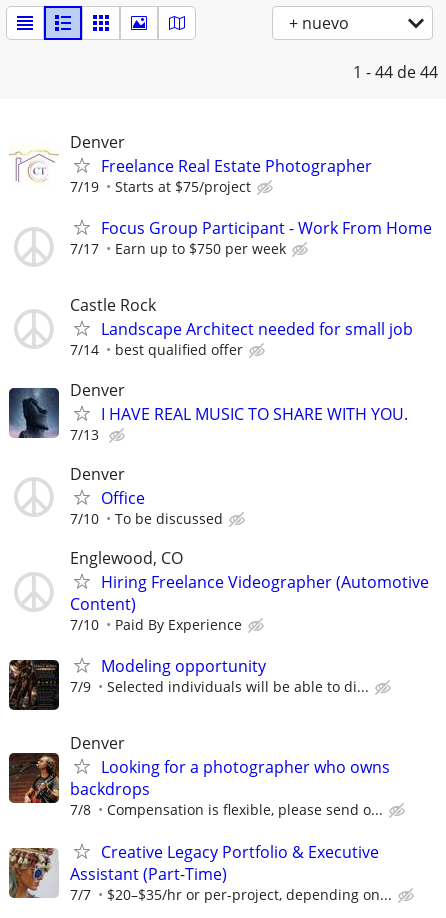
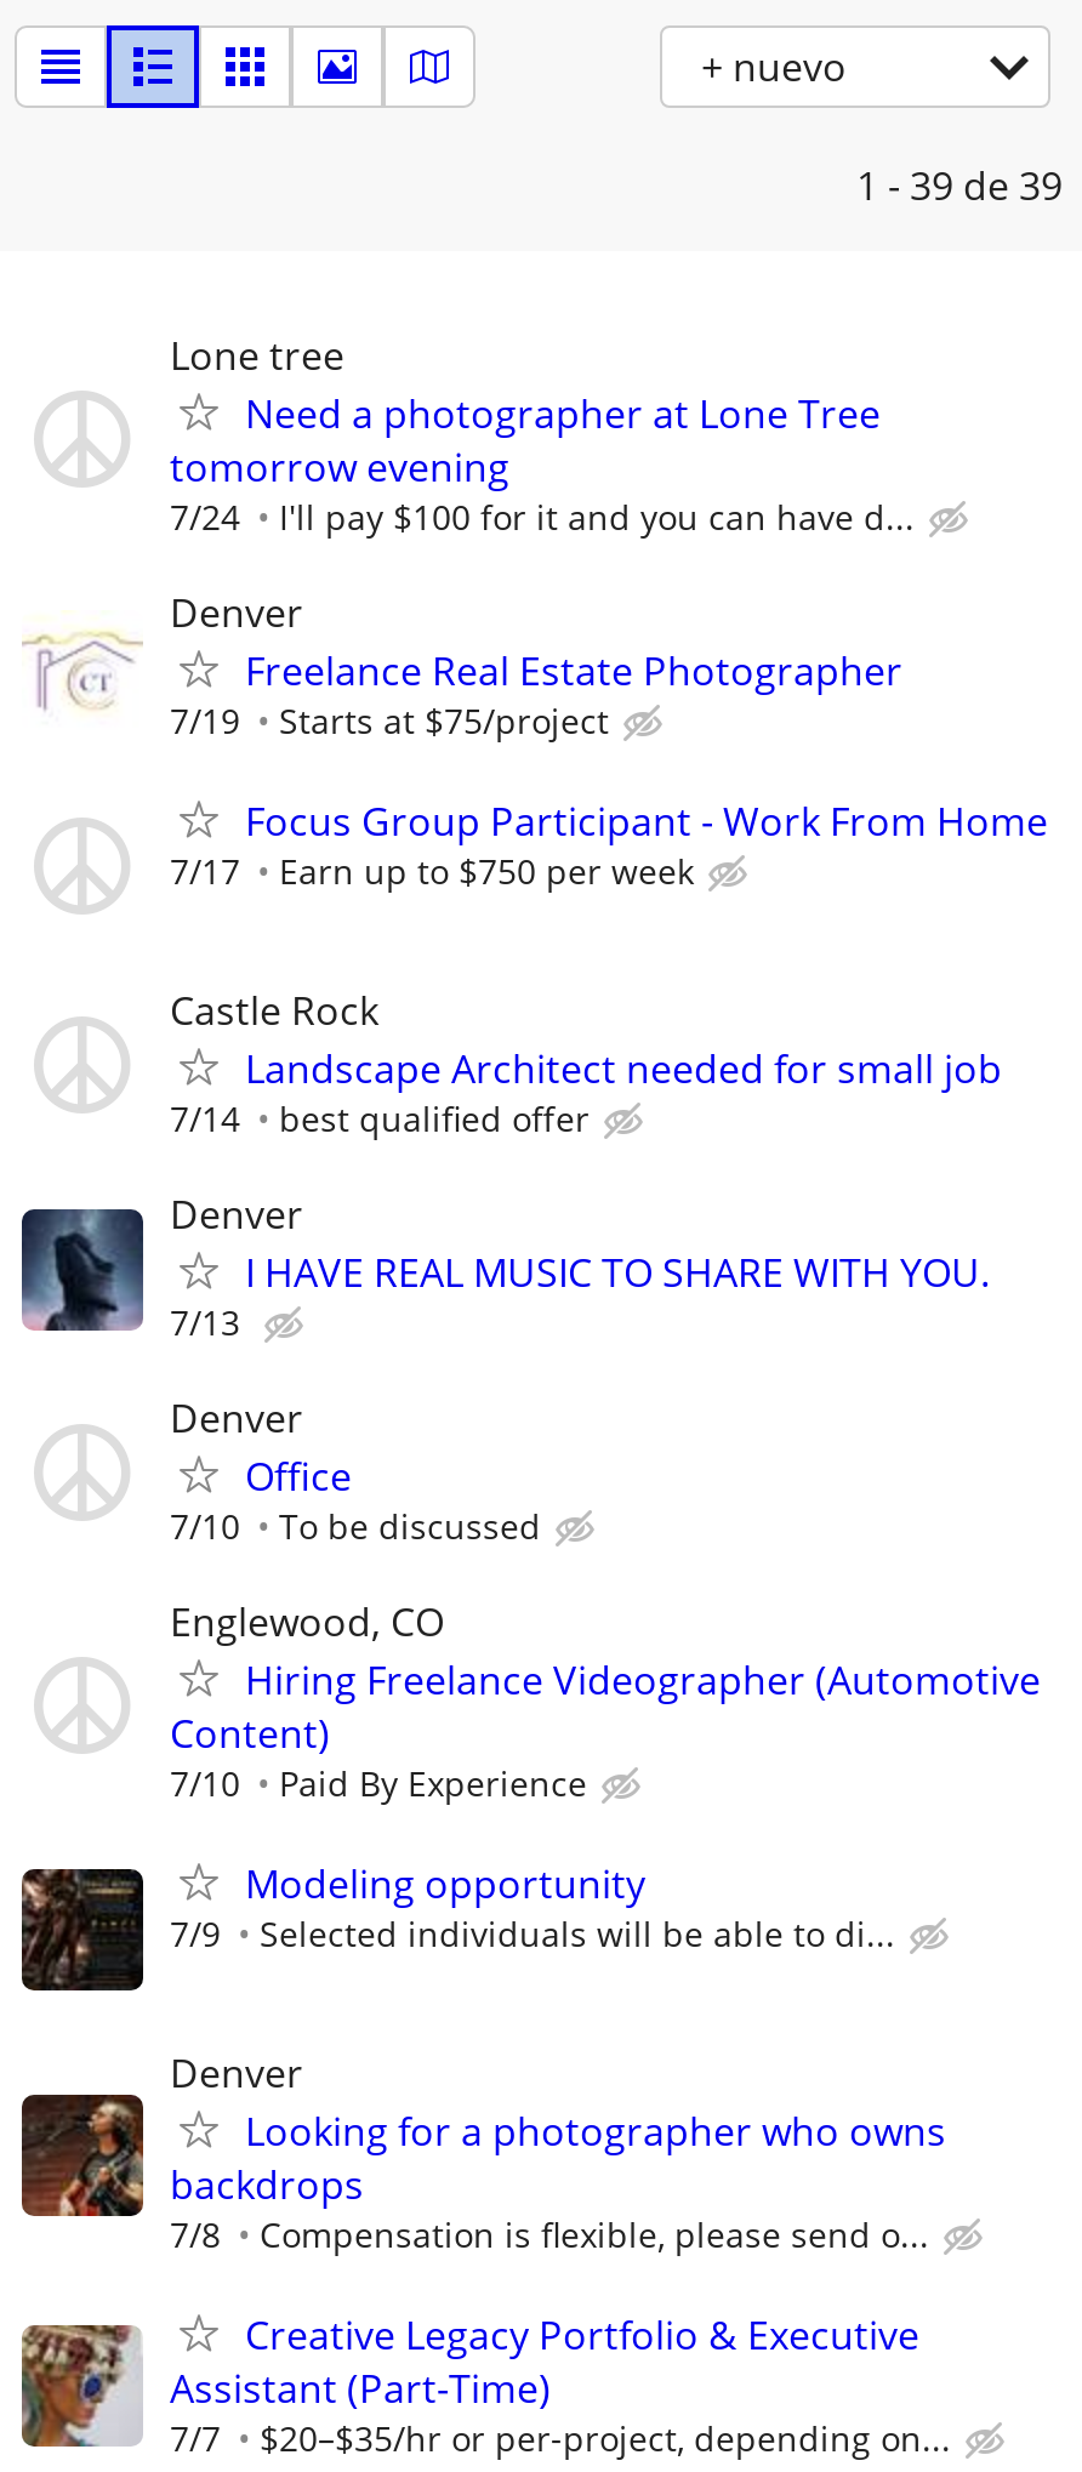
- 1 - 44 de 44
+ 1 - 39 de 39
+ Lone tree
+ Need a photographer at Lone Tree
+ tomorrow evening
+ 7/24
+ I'll pay $100 for it and you can have d...
